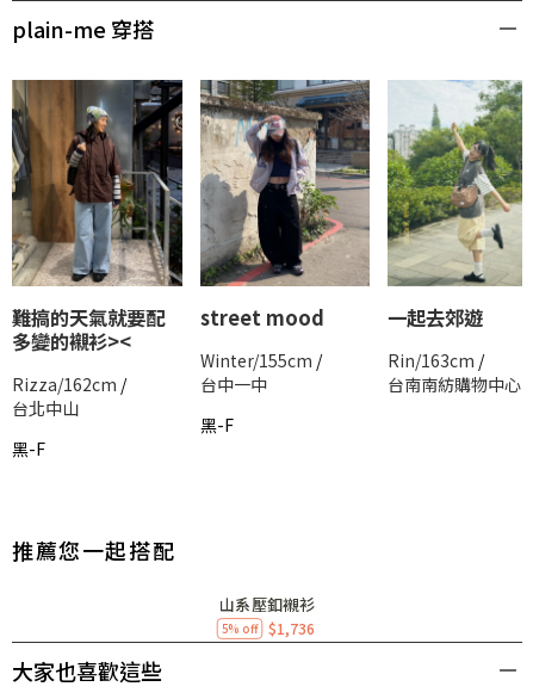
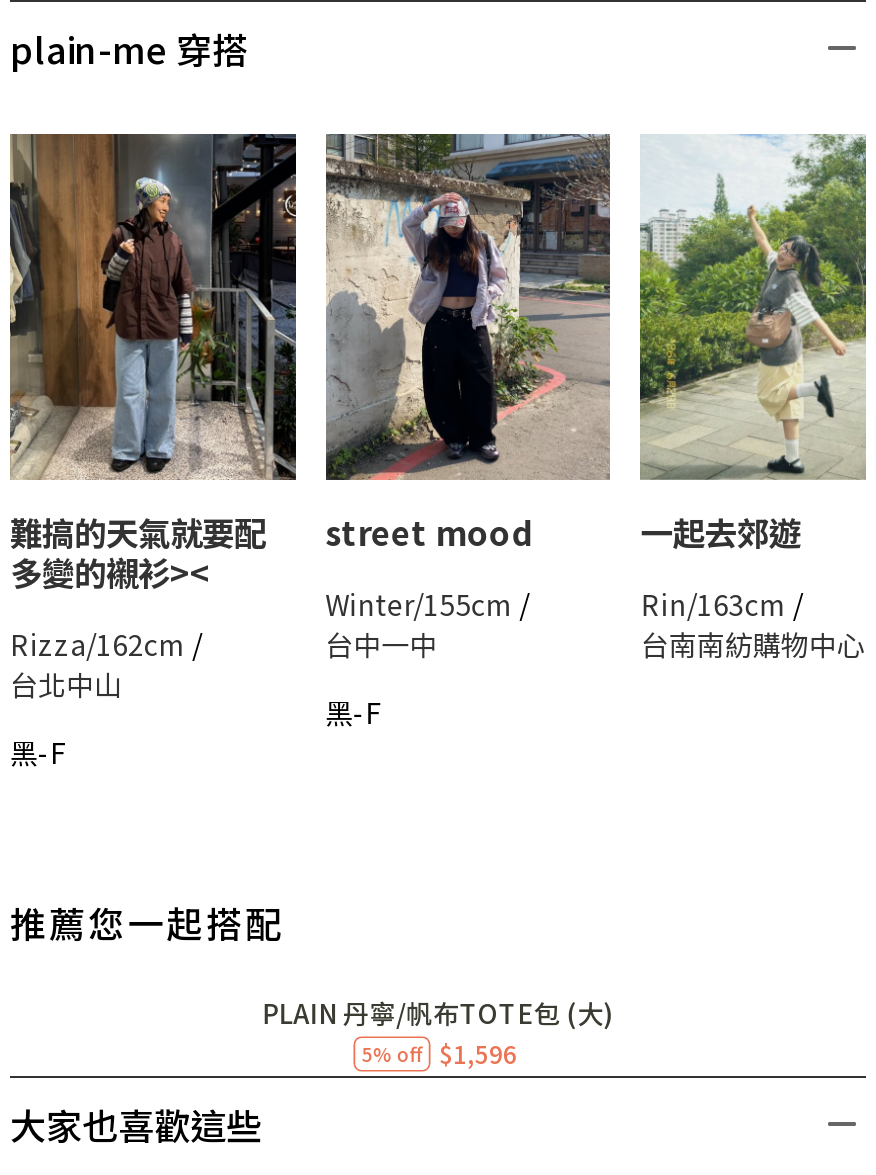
- 山系壓釦襯衫
+ PLAIN 丹寧/帆布TOTE包 (大)

- 5% off $1,736
+ 5% off $1,596
